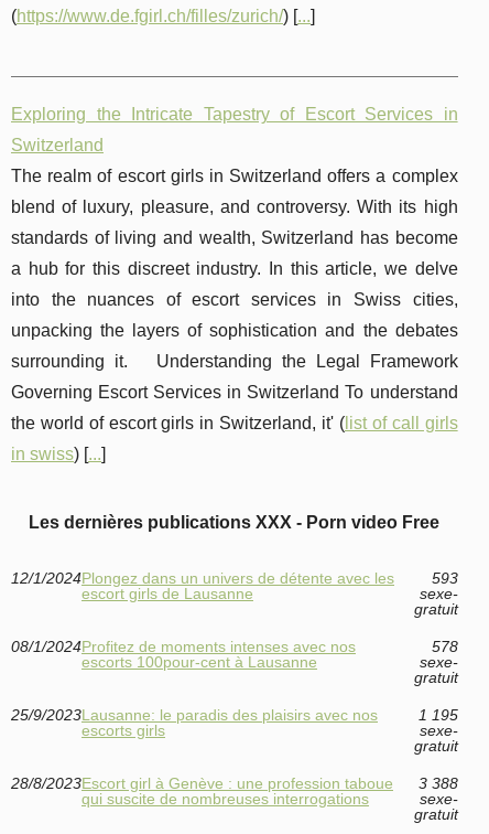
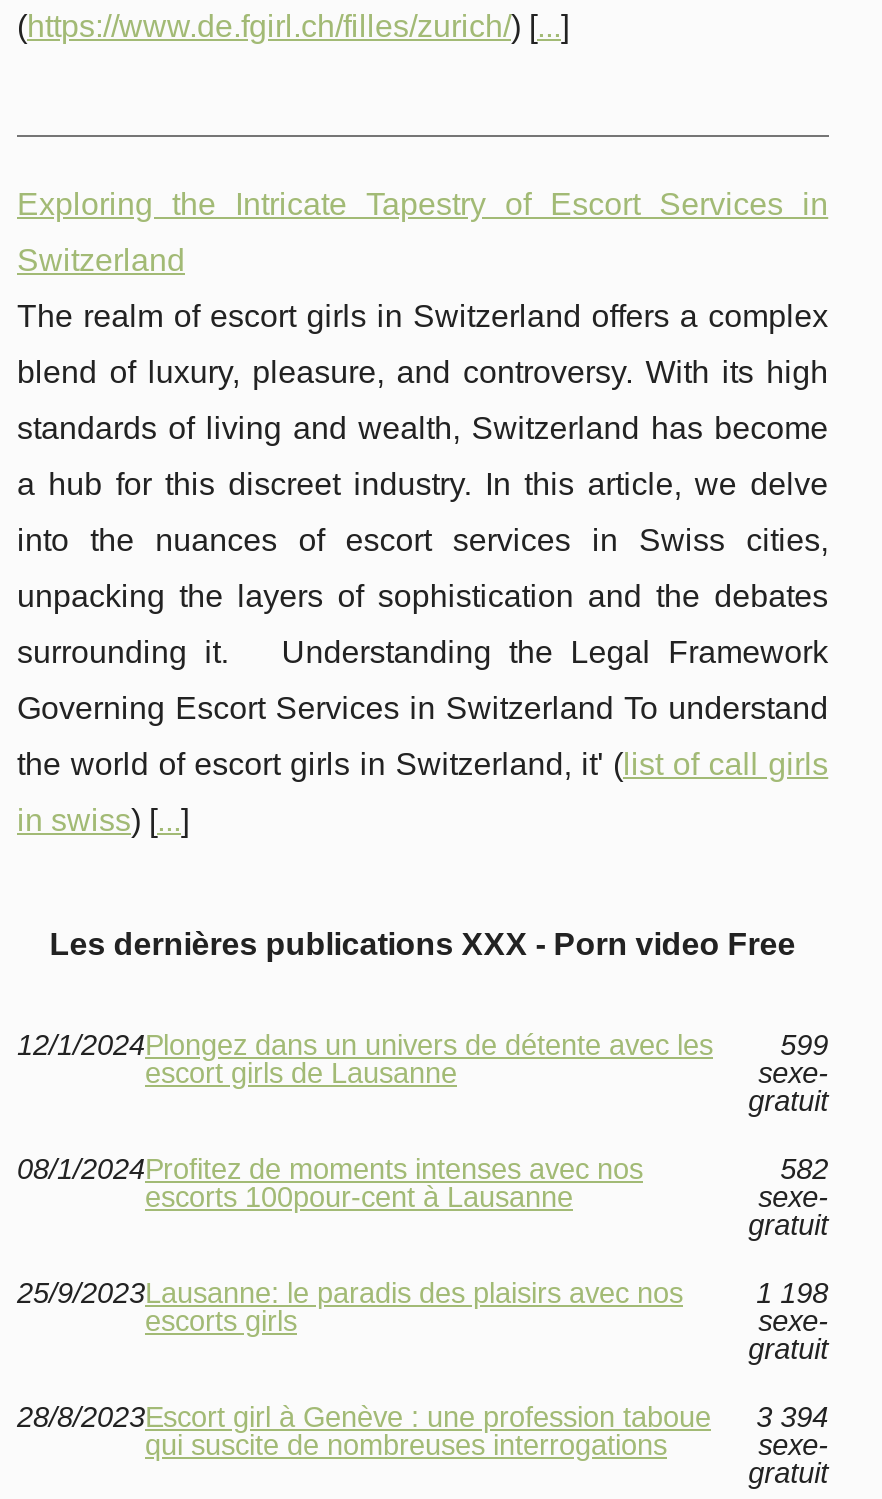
- 593
+ 599

- 578
+ 582

- 1 195
+ 1 198

- 28/8/2023Escort girl à Genève : une profession taboue 3 388
+ 28/8/2023Escort girl à Genève : une profession taboue 3 394
